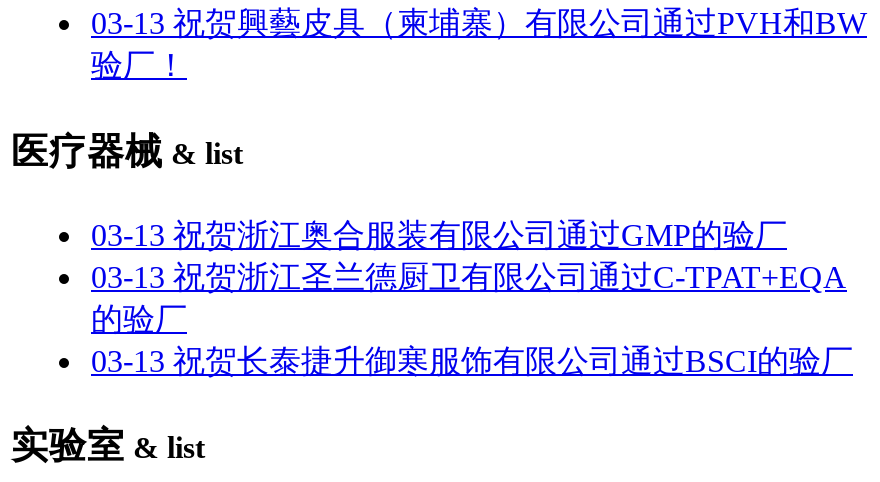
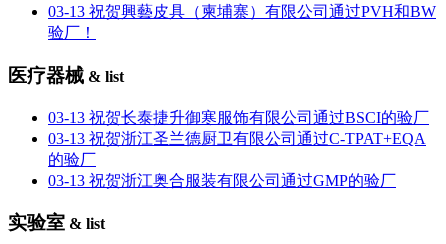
moved down: 03-13祝贺浙江奥合服装有限公司通过GMP的验厂

moved up: 03-13祝贺长泰捷升御寒服饰有限公司通过BSCI的验厂
